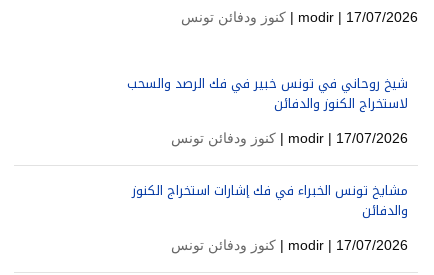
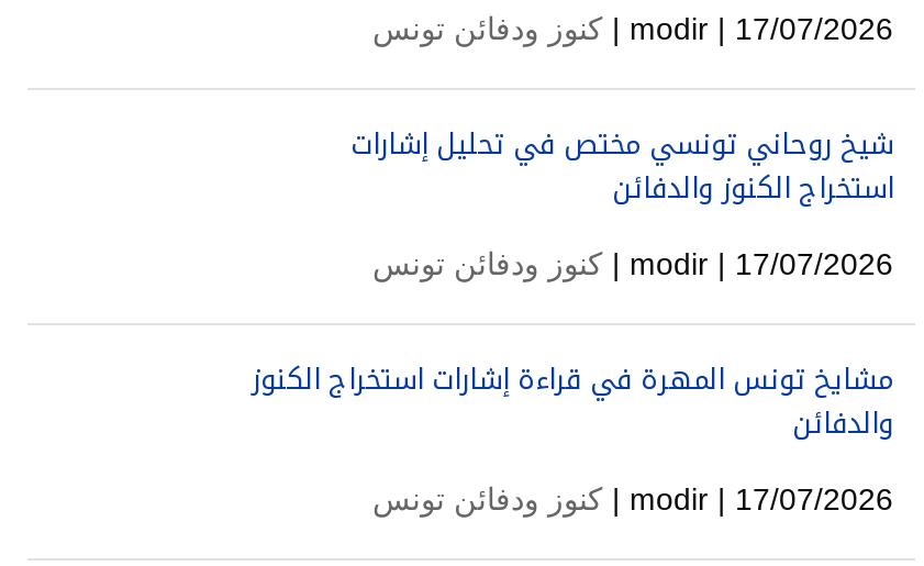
- شيخ روحاني في تونس خبير في فك الرصد والسحب
- لاستخراج الكنوز والدفائن
+ شيخ روحاني تونسي مختص في تحليل إشارات
+ استخراج الكنوز والدفائن

- مشايخ تونس الخبراء في فك إشارات استخراج الكنوز
+ مشايخ تونس المهرة في قراءة إشارات استخراج الكنوز
